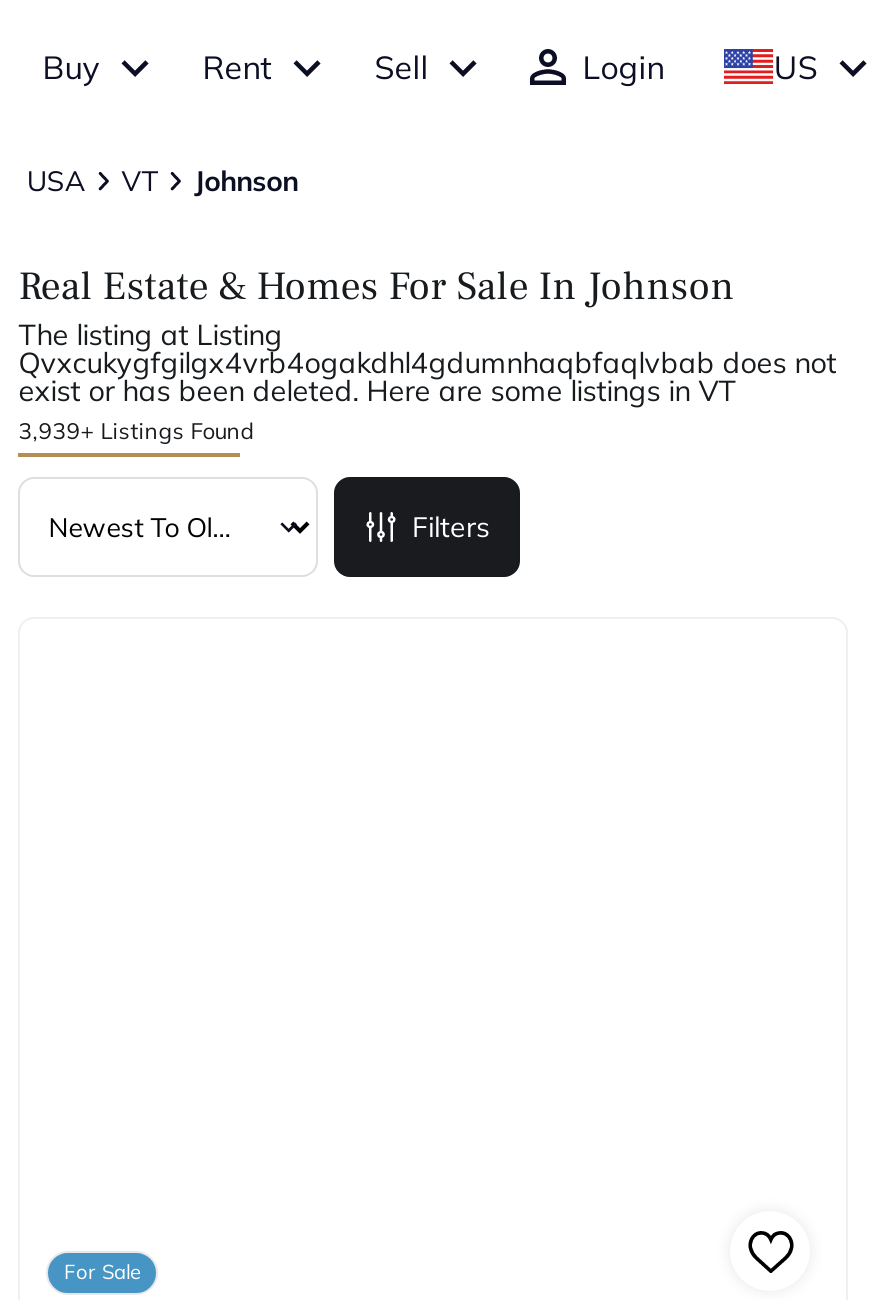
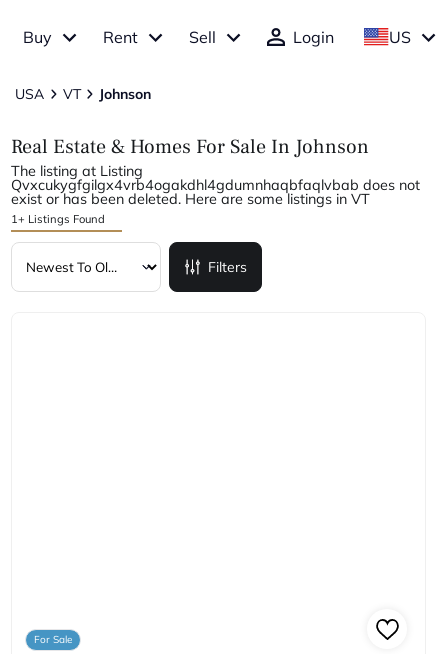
- 3,939+ Listings Found
+ 1+ Listings Found
